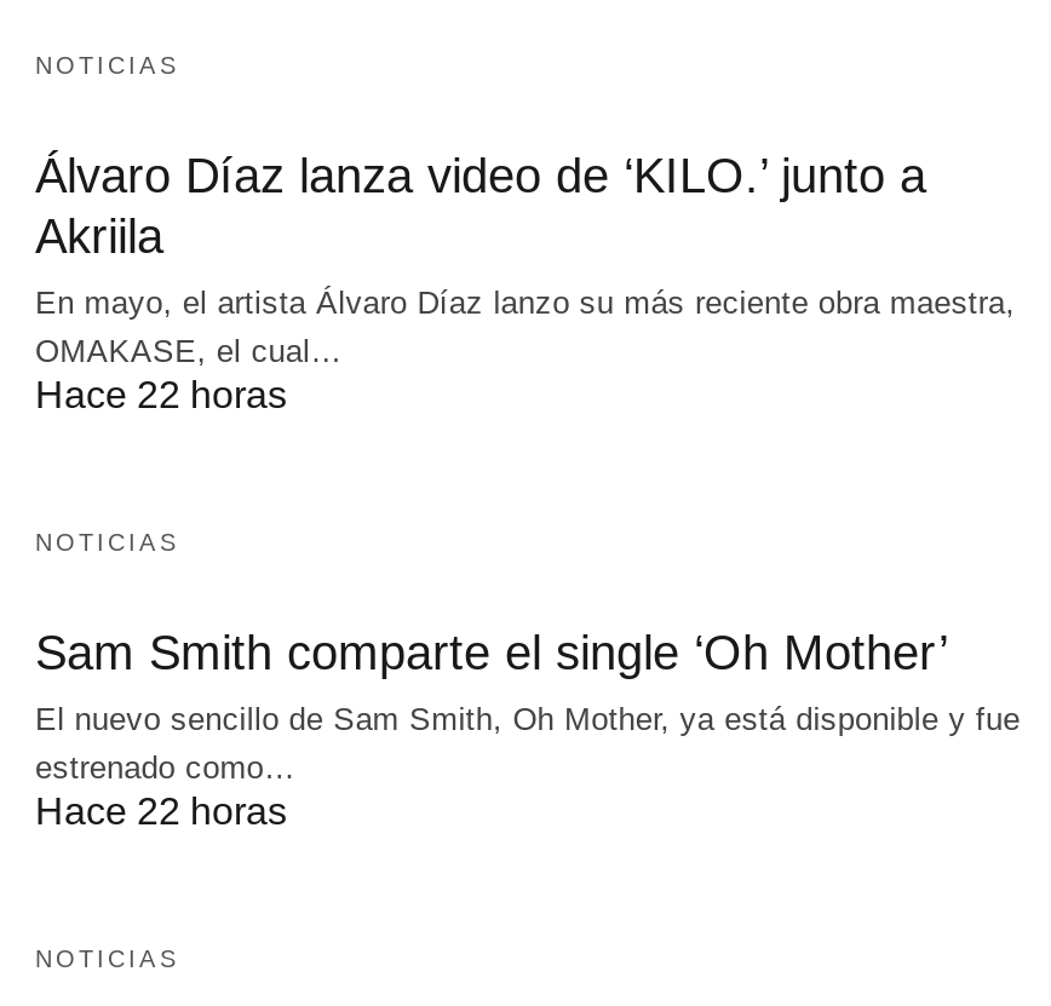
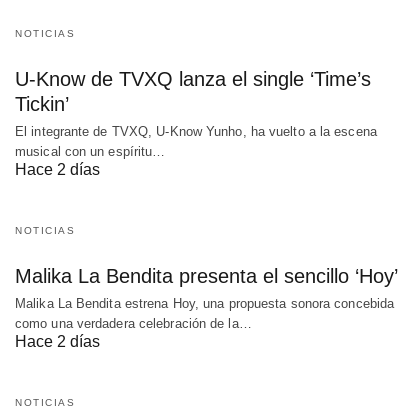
- Álvaro Díaz lanza video de ‘KILO.’ junto a
- Akriila
- En mayo, el artista Álvaro Díaz lanzo su más reciente obra maestra,
- OMAKASE, el cual…
- Hace 22 horas
+ U-Know de TVXQ lanza el single ‘Time’s
+ Tickin’
+ El integrante de TVXQ, U-Know Yunho, ha vuelto a la escena
+ musical con un espíritu…
+ Hace 2 días

- Sam Smith comparte el single ‘Oh Mother’
- El nuevo sencillo de Sam Smith, Oh Mother, ya está disponible y fue
- estrenado como…
- Hace 22 horas
+ Malika La Bendita presenta el sencillo ‘Hoy’
+ Malika La Bendita estrena Hoy, una propuesta sonora concebida
+ como una verdadera celebración de la…
+ Hace 2 días
